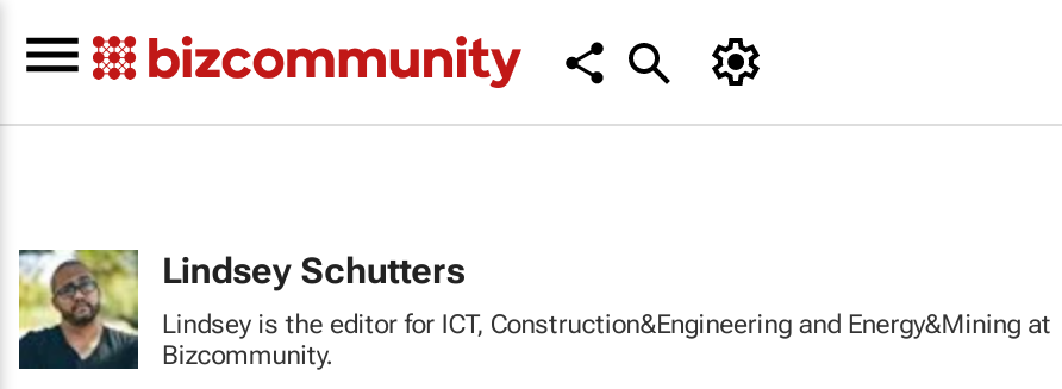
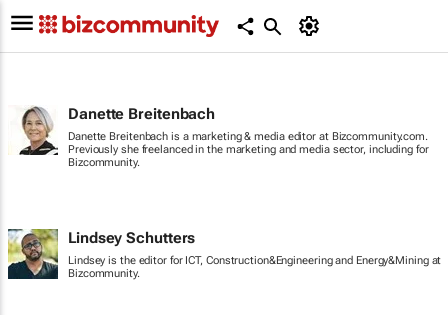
+ [image]
+ Danette Breitenbach
+ Danette Breitenbach is a marketing & media editor at Bizcommunity.com.
+ Previously she freelanced in the marketing and media sector, including for
+ Bizcommunity.
